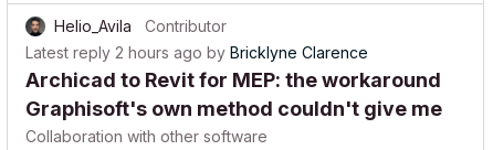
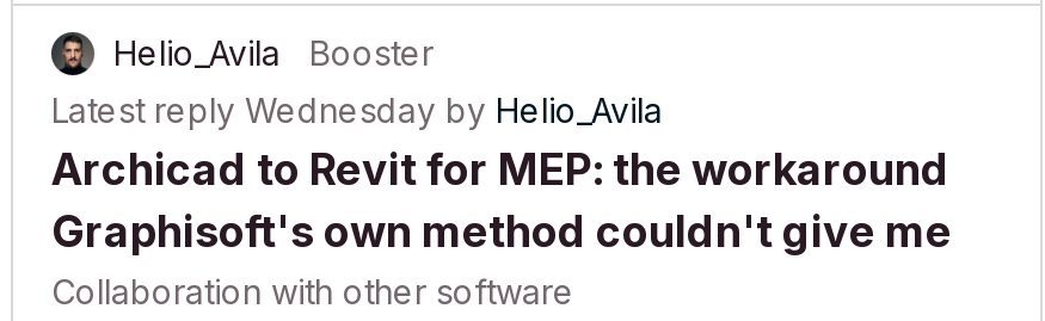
- Contributor
- Latest reply 2 hours ago by Bricklyne Clarence
+ Booster
+ Latest reply Wednesday by Helio_Avila
